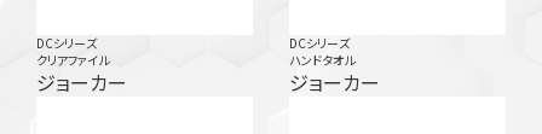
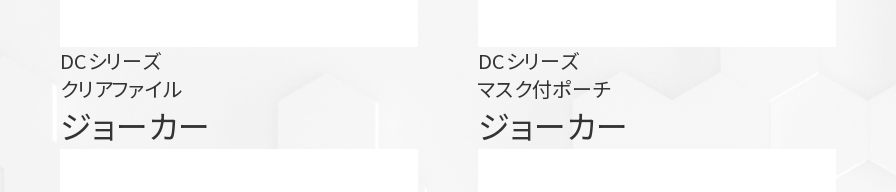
- ハンドタオル
+ マスク付ポーチ
